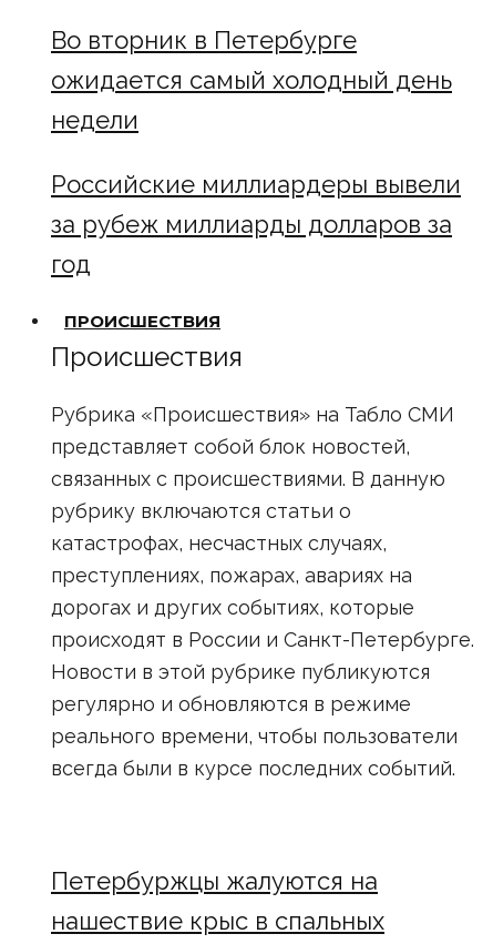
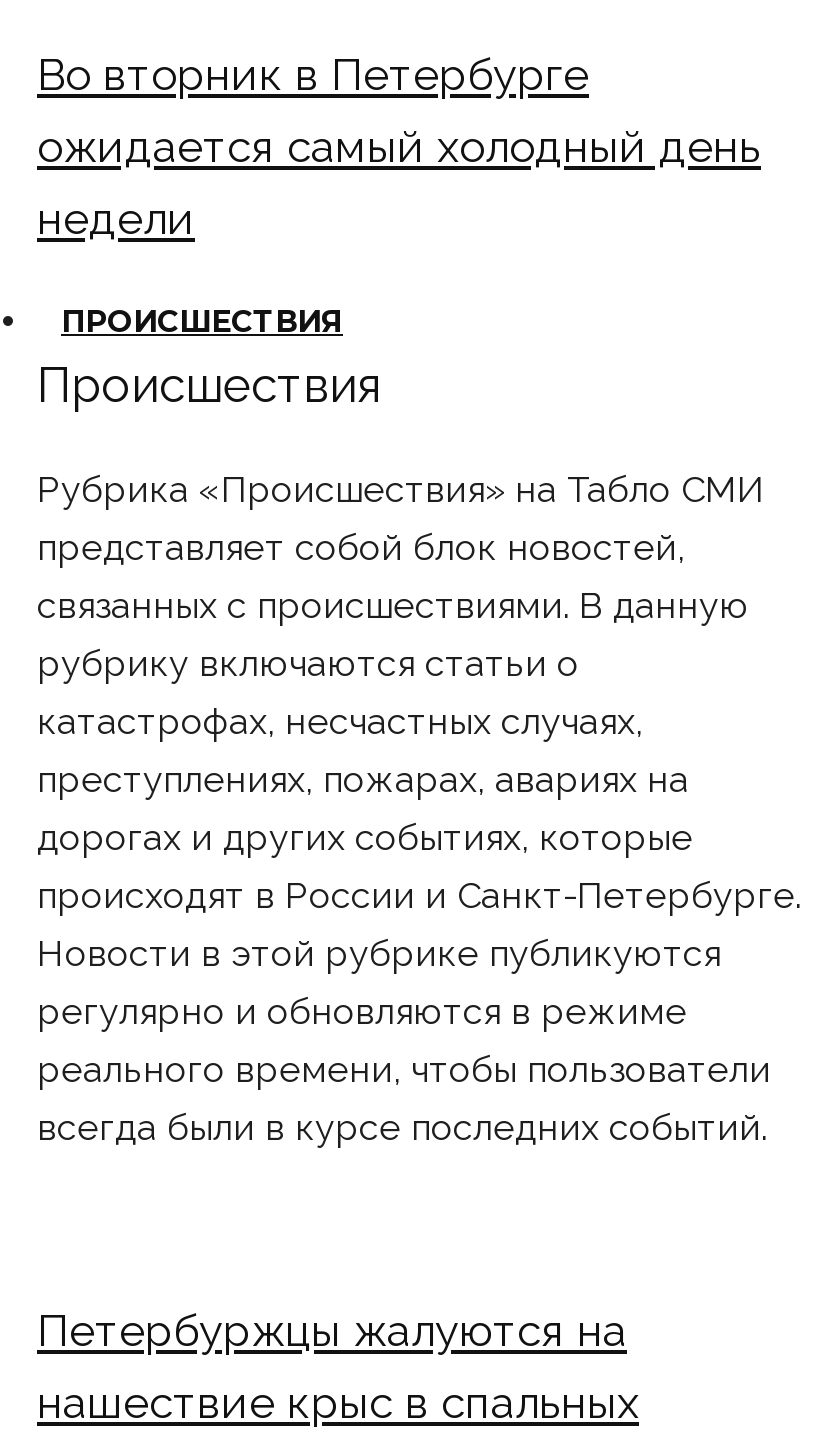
- Российские миллиардеры вывели
- за рубеж миллиарды долларов за
- год
